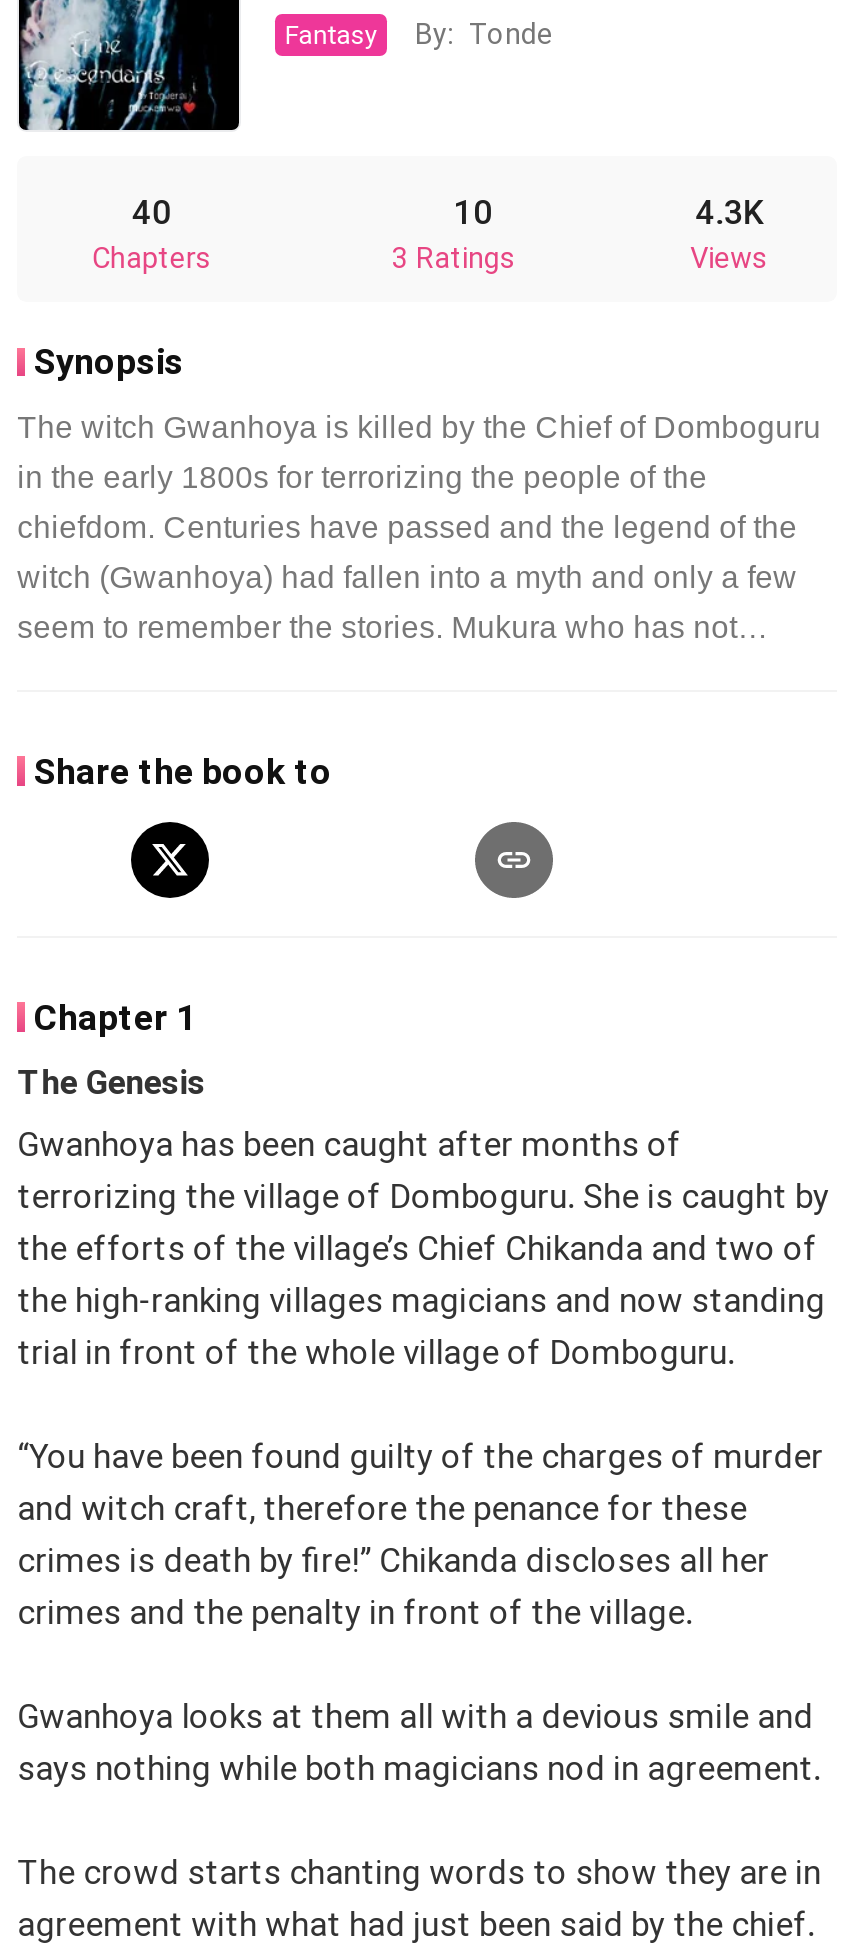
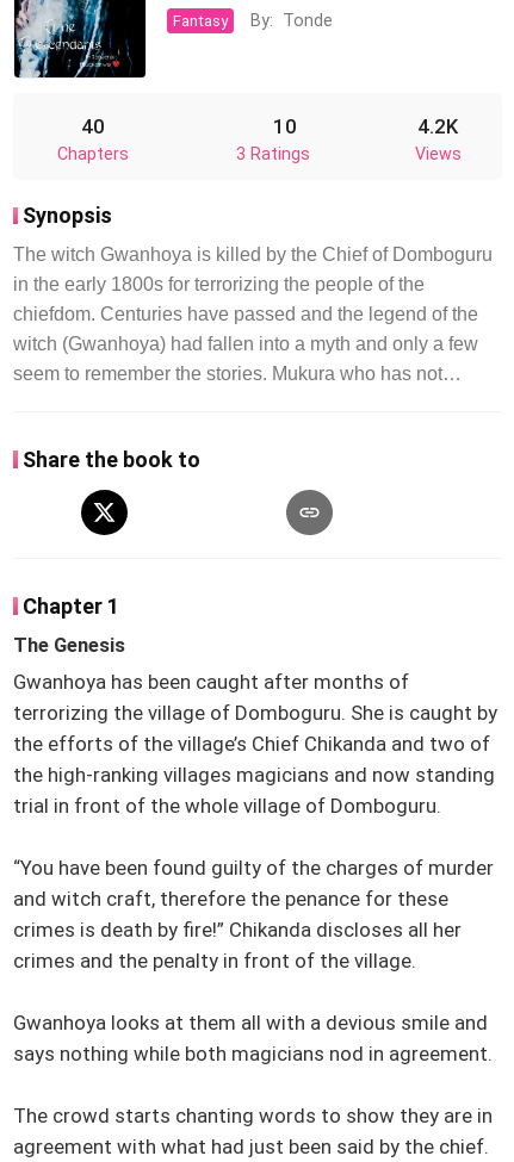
- 4.3K
+ 4.2K
